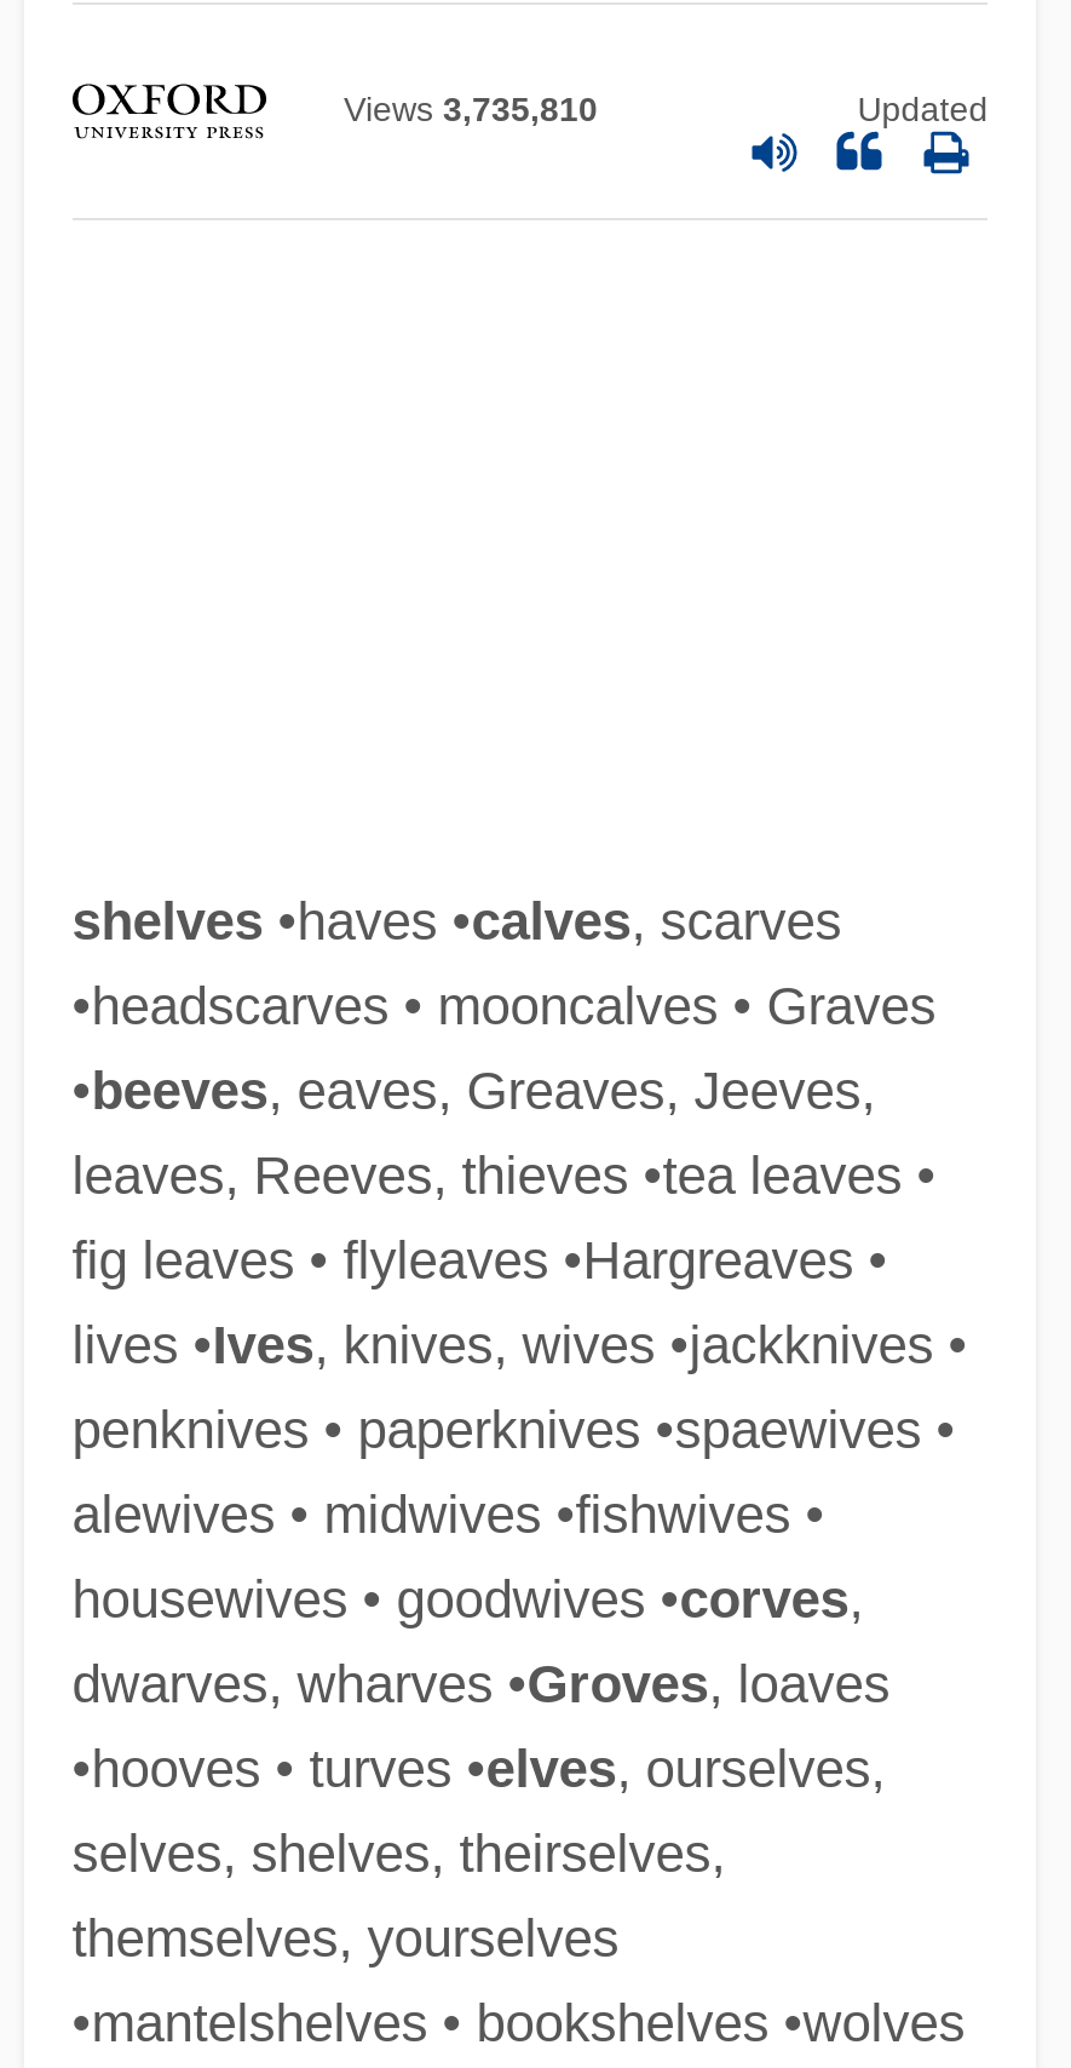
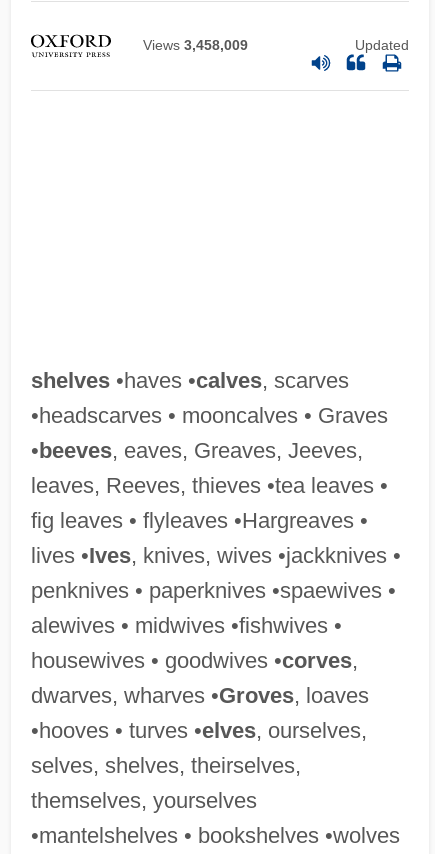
- Views 3,735,810
+ Views 3,458,009
